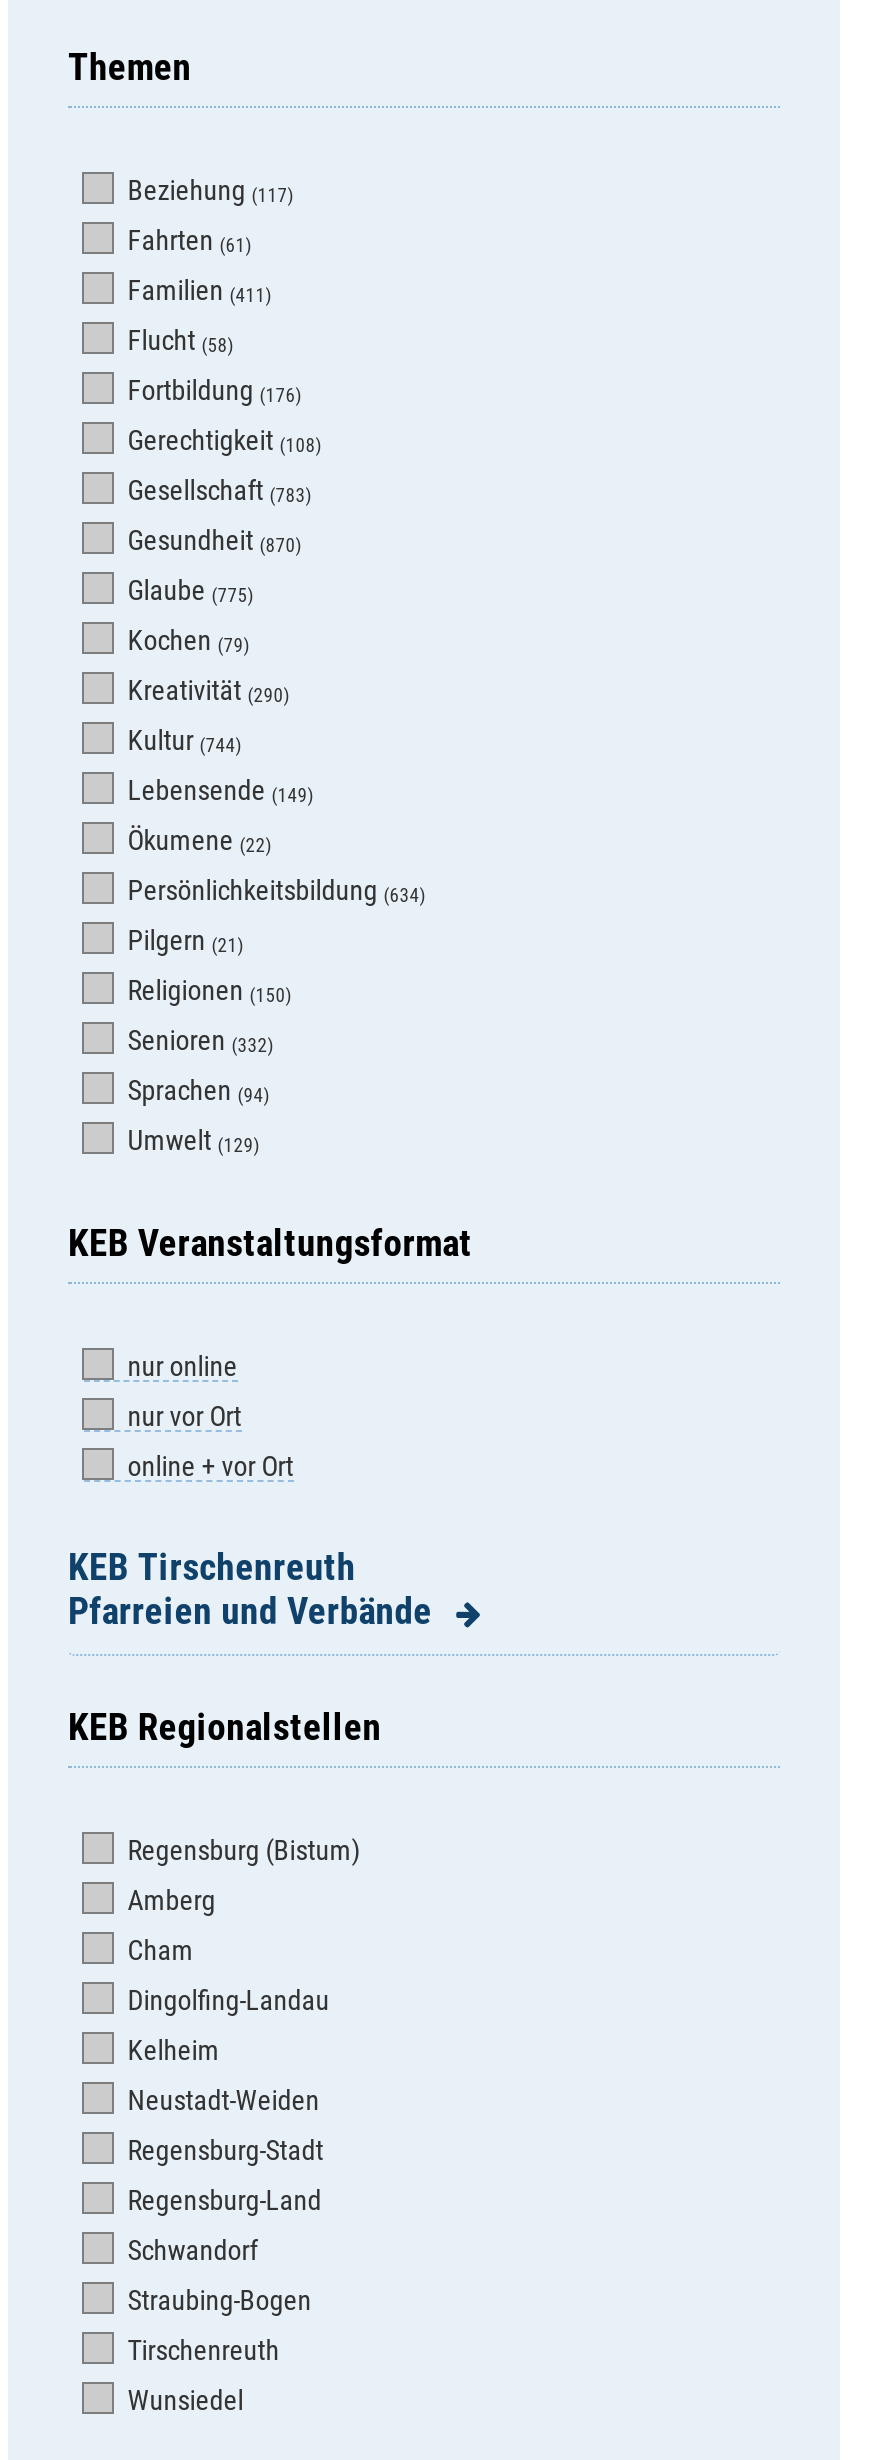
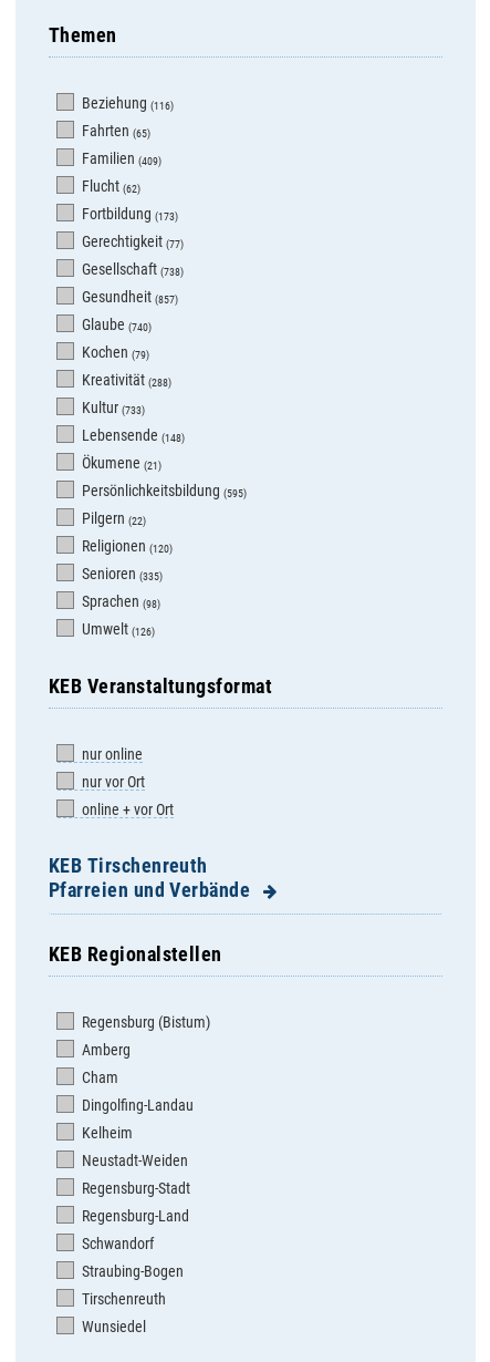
- Beziehung (117)
+ Beziehung (116)

- Fahrten (61)
+ Fahrten (65)

- Familien (411)
+ Familien (409)

- Flucht (58)
+ Flucht (62)

- Fortbildung (176)
+ Fortbildung (173)

- Gerechtigkeit (108)
+ Gerechtigkeit (77)

- Gesellschaft (783)
+ Gesellschaft (738)

- Gesundheit (870)
+ Gesundheit (857)

- Glaube (775)
+ Glaube (740)

- Kreativität (290)
+ Kreativität (288)

- Kultur (744)
+ Kultur (733)

- Lebensende (149)
+ Lebensende (148)

- Ökumene (22)
+ Ökumene (21)

- Persönlichkeitsbildung (634)
+ Persönlichkeitsbildung (595)

- Pilgern (21)
+ Pilgern (22)

- Religionen (150)
+ Religionen (120)

- Senioren (332)
+ Senioren (335)

- Sprachen (94)
+ Sprachen (98)

- Umwelt (129)
+ Umwelt (126)
